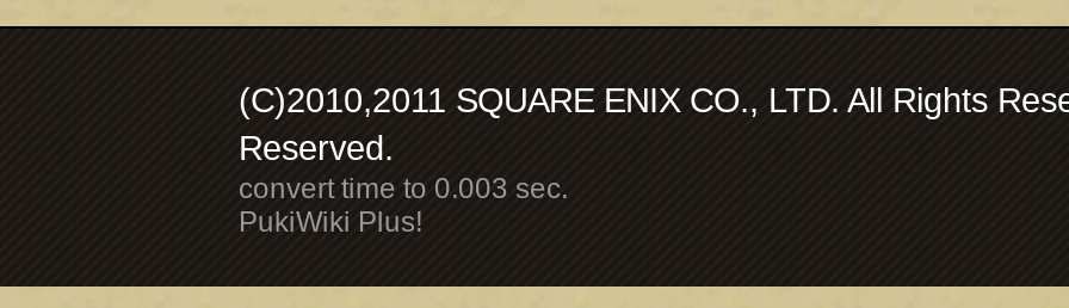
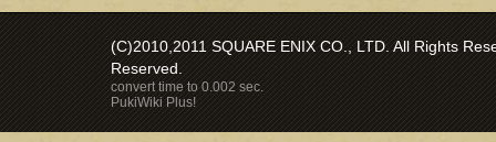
- convert time to 0.003 sec.
+ convert time to 0.002 sec.
